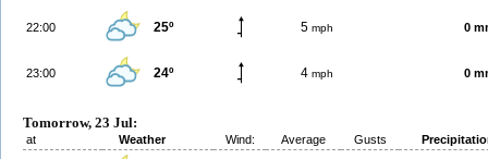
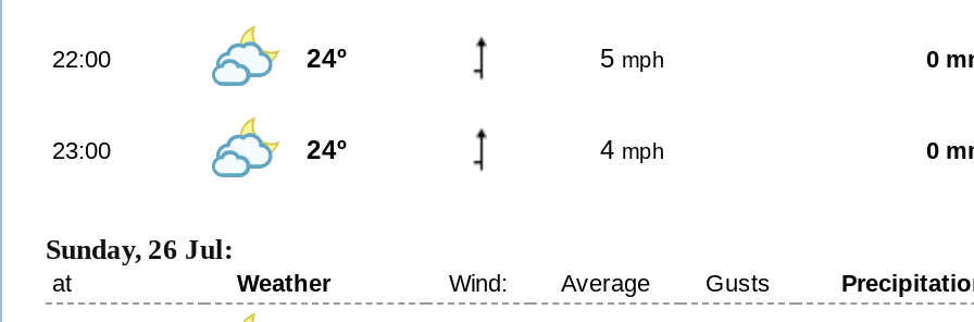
- 25º
+ 24º

- Tomorrow, 23 Jul:
+ Sunday, 26 Jul:
